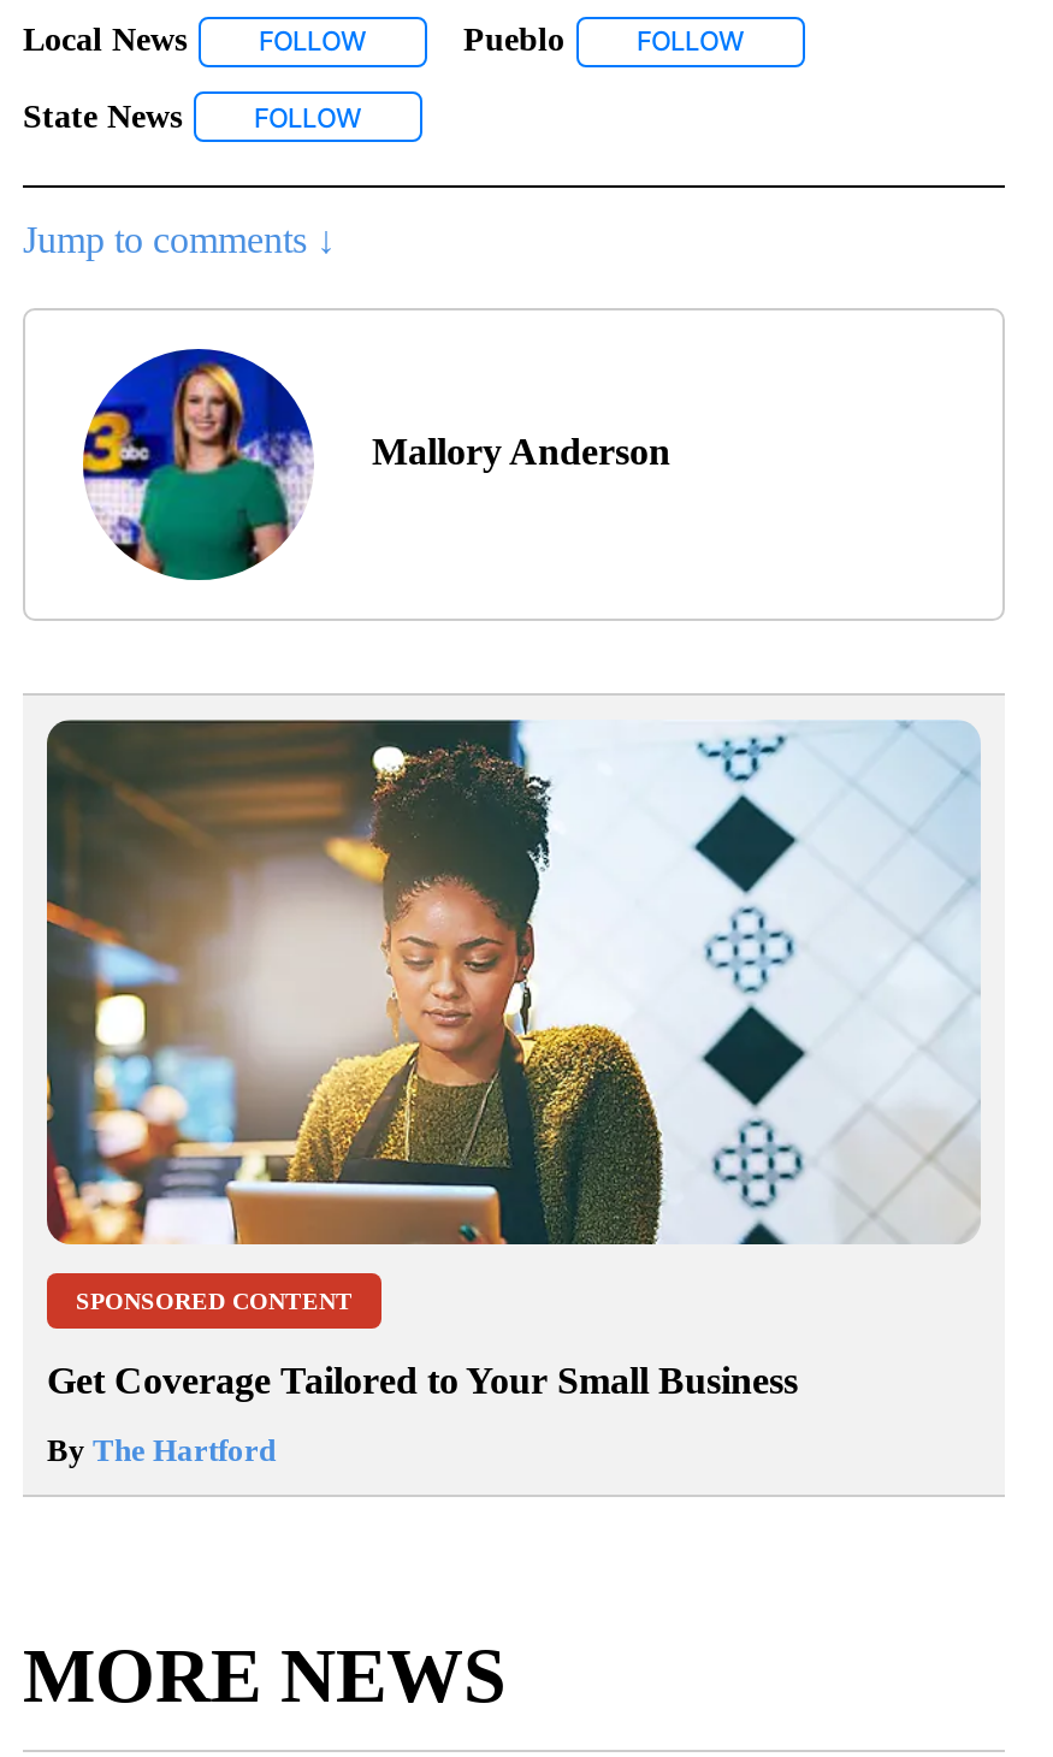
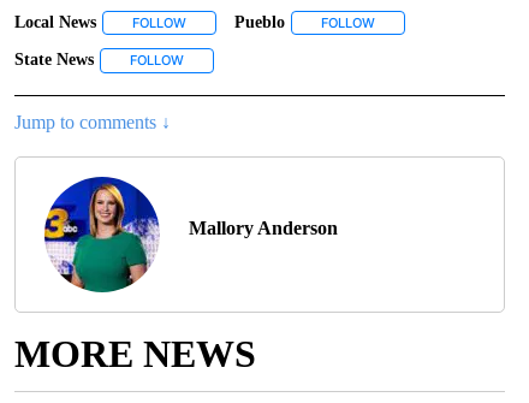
- [image]
- SPONSORED CONTENT
- Get Coverage Tailored to Your Small Business
- By The Hartford
